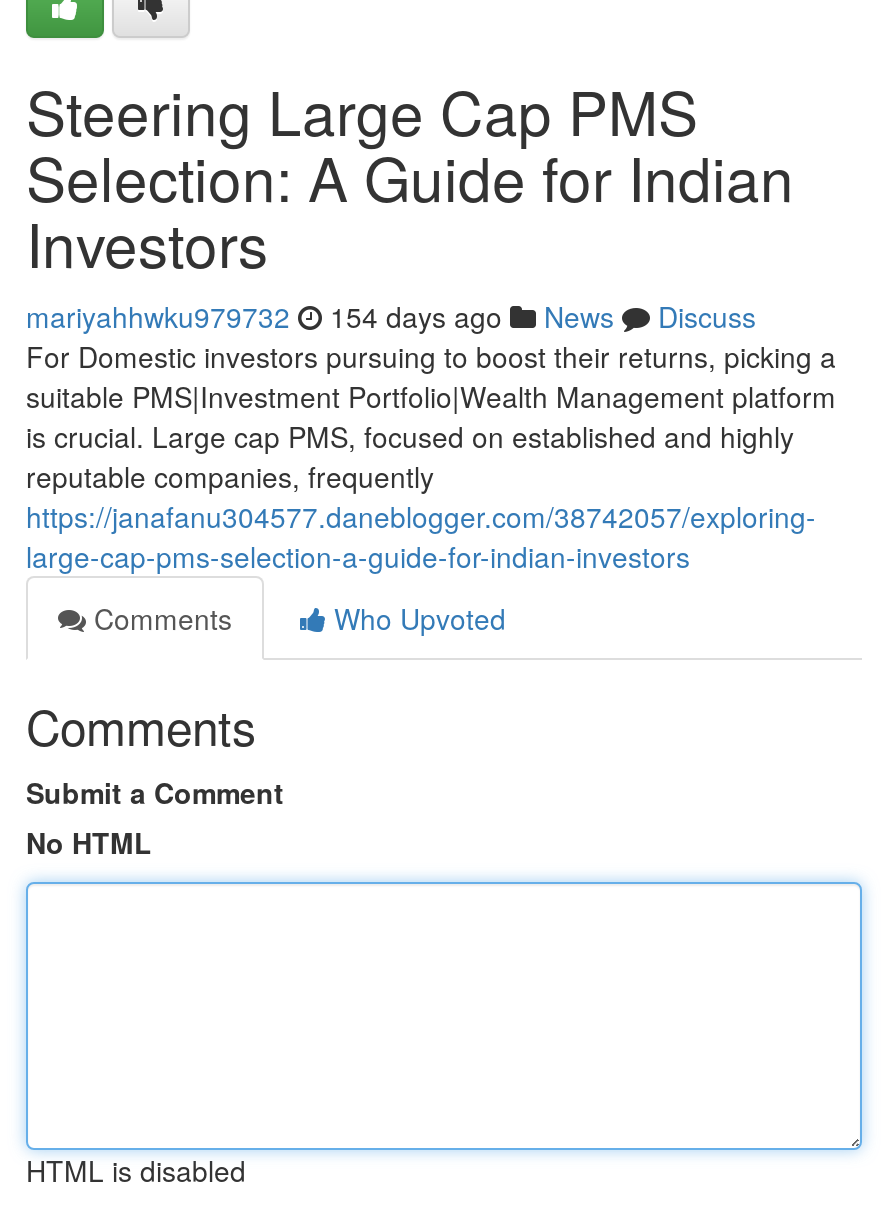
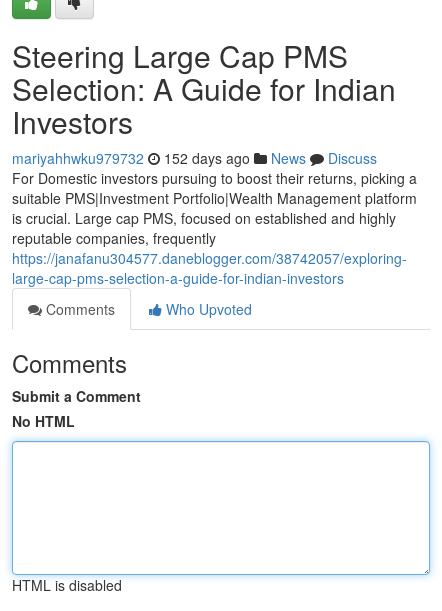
- mariyahhwku979732 154 days ago News Discuss
+ mariyahhwku979732 152 days ago News Discuss
